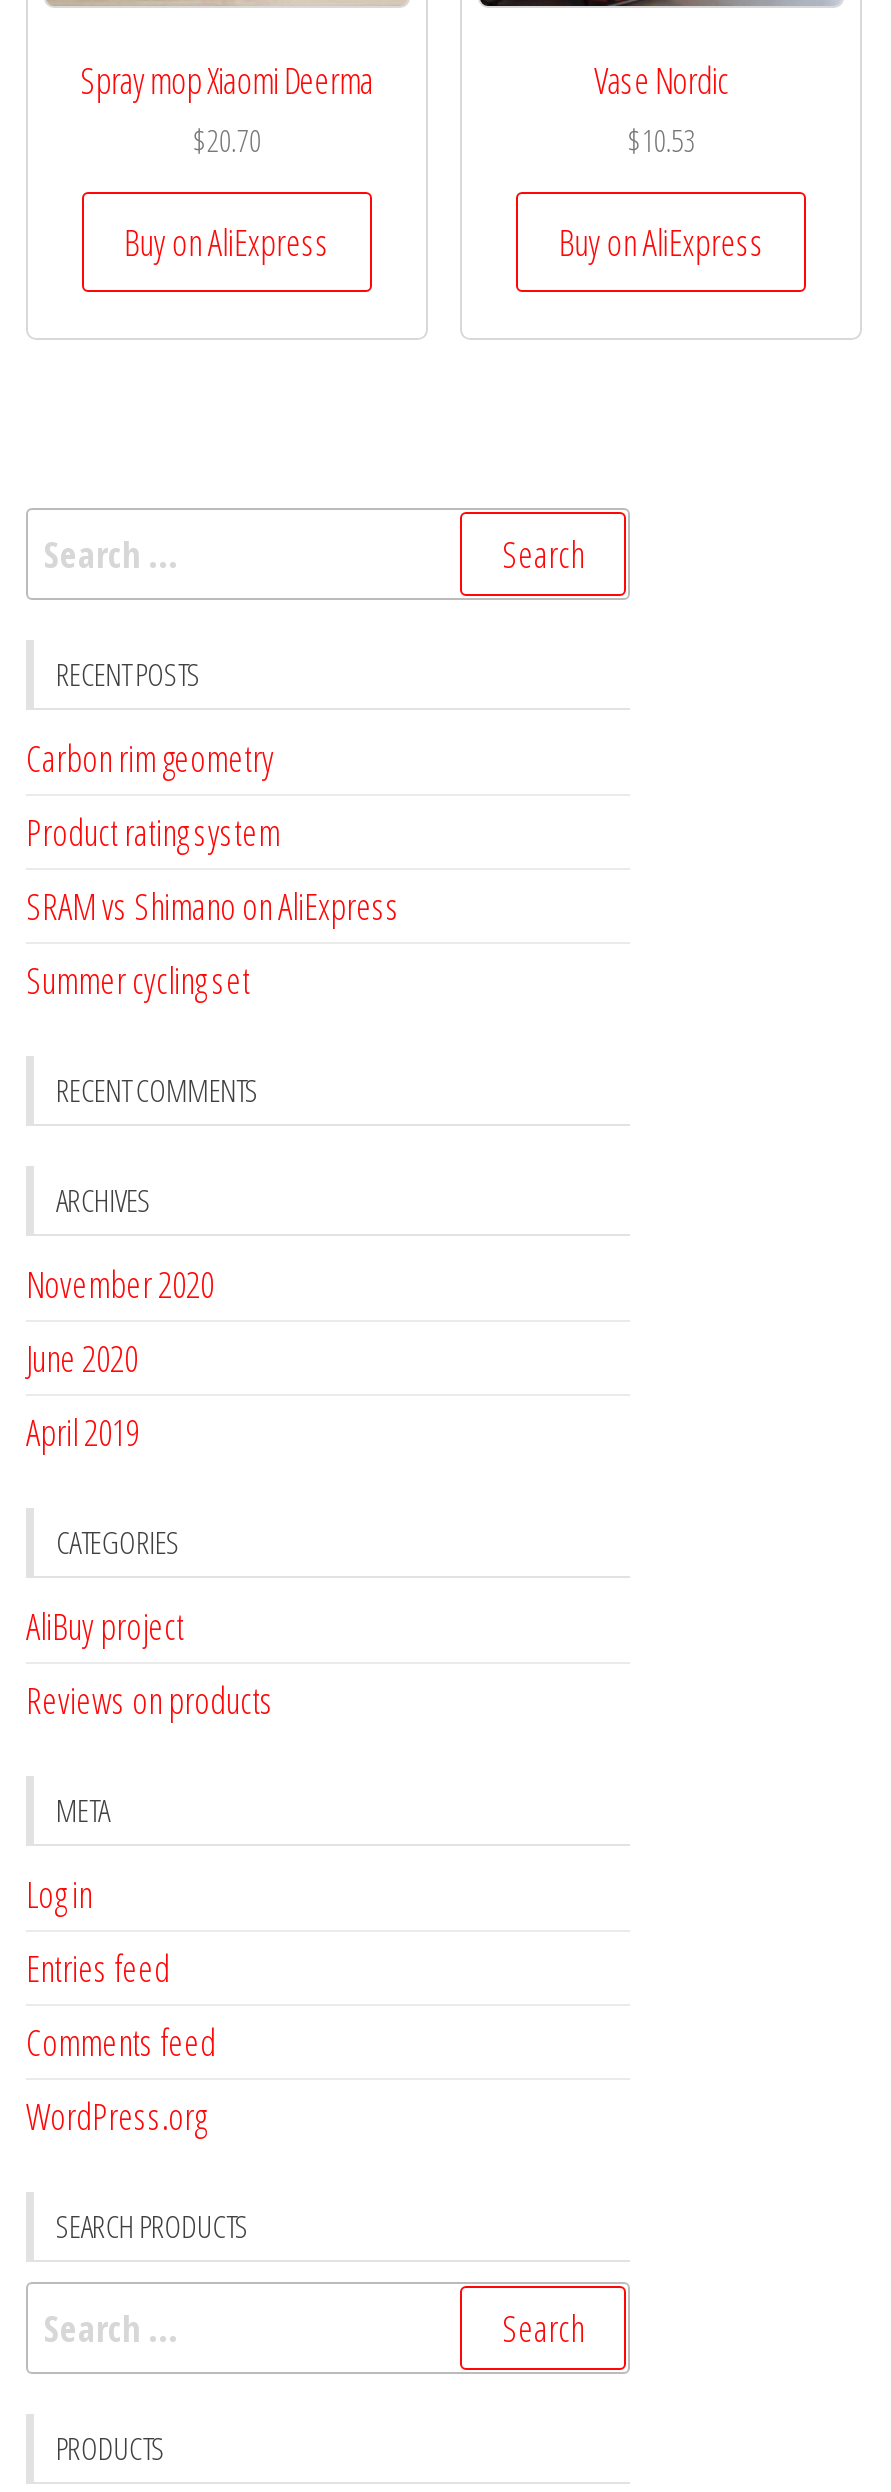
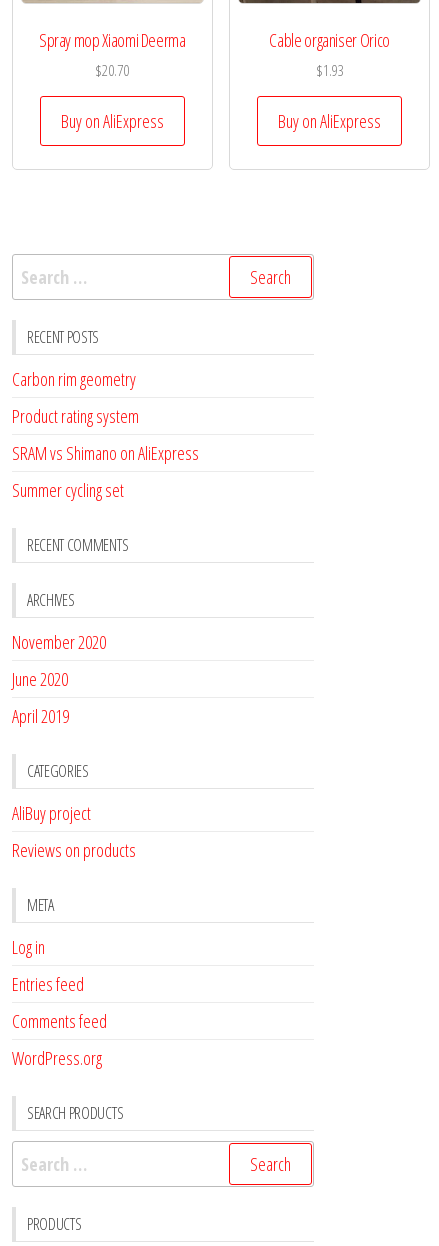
- Vase Nordic
- $10.53
+ Cable organiser Orico
+ $1.93
